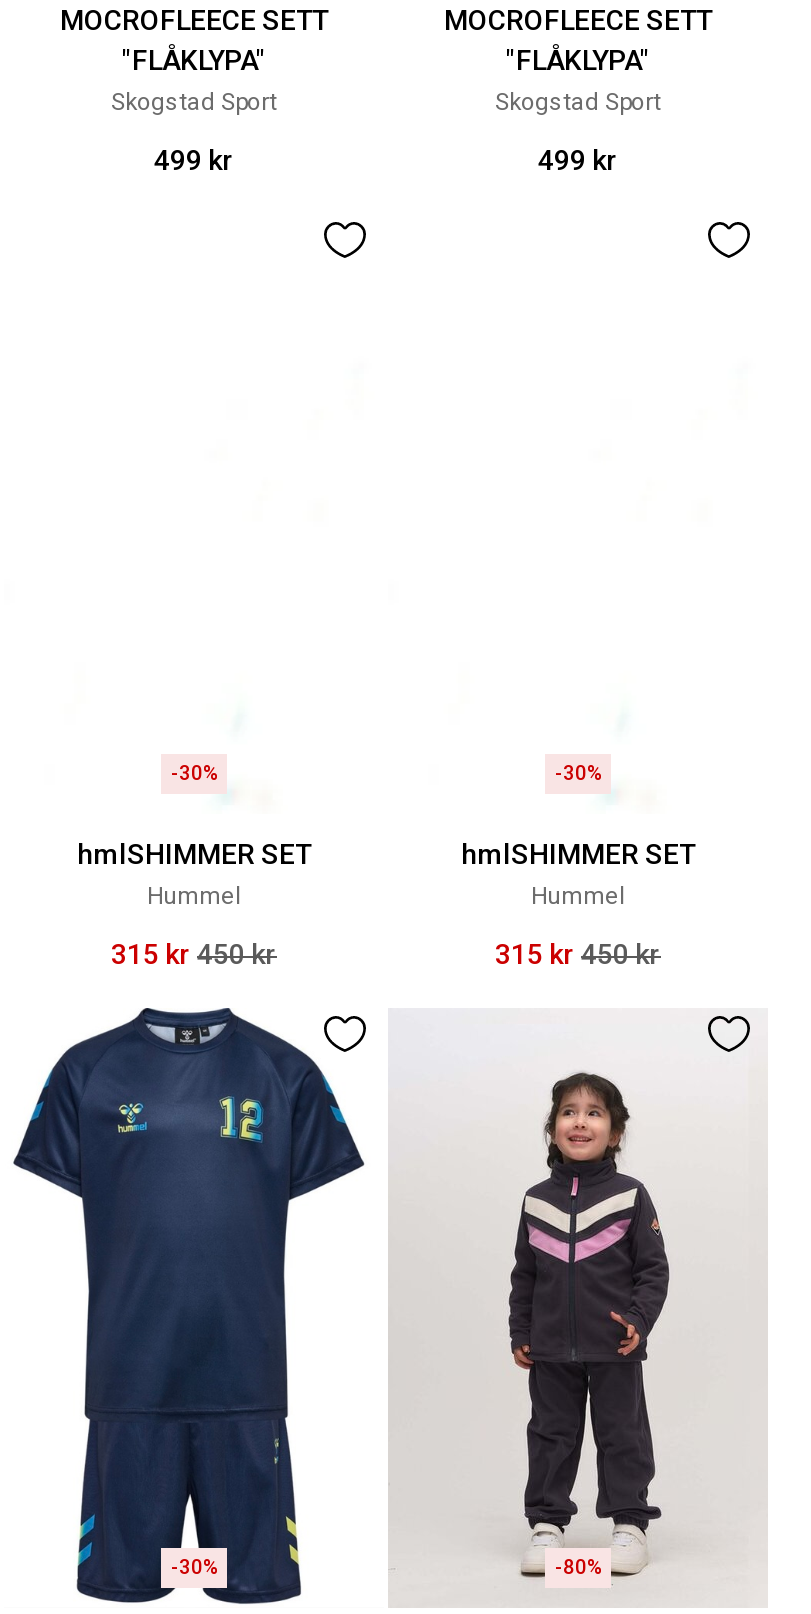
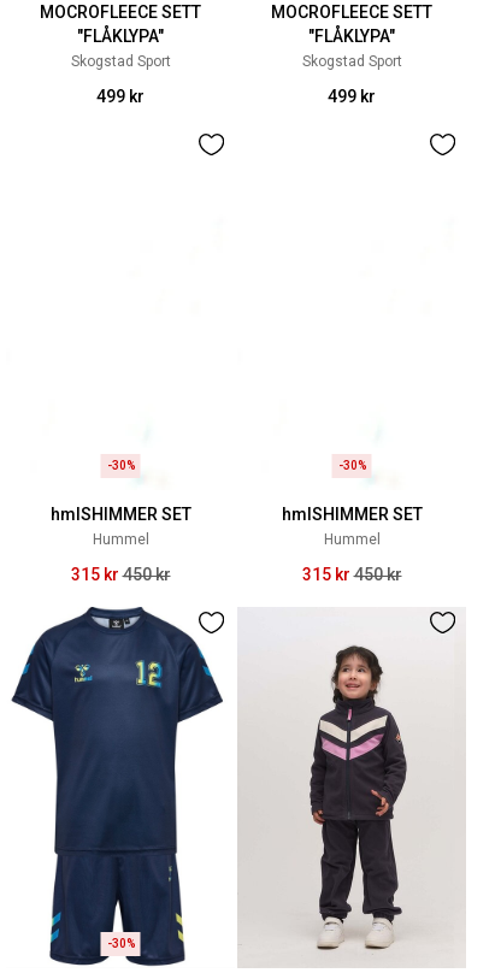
- -80%
